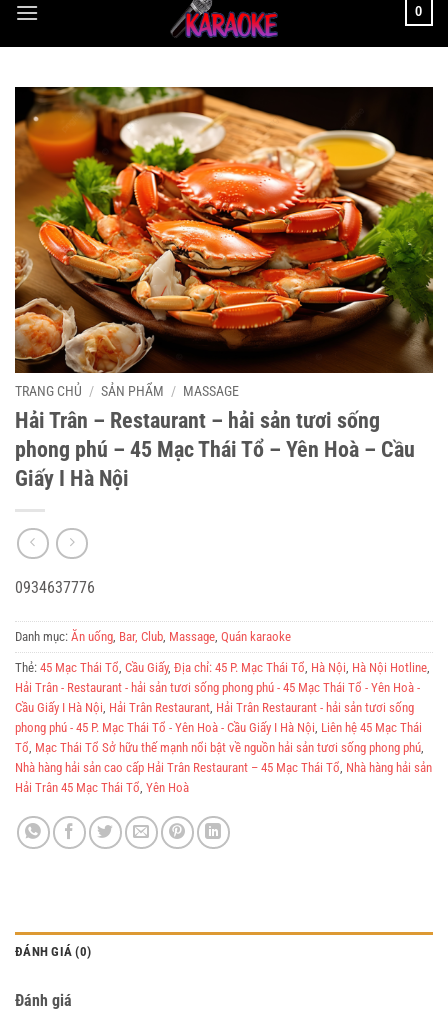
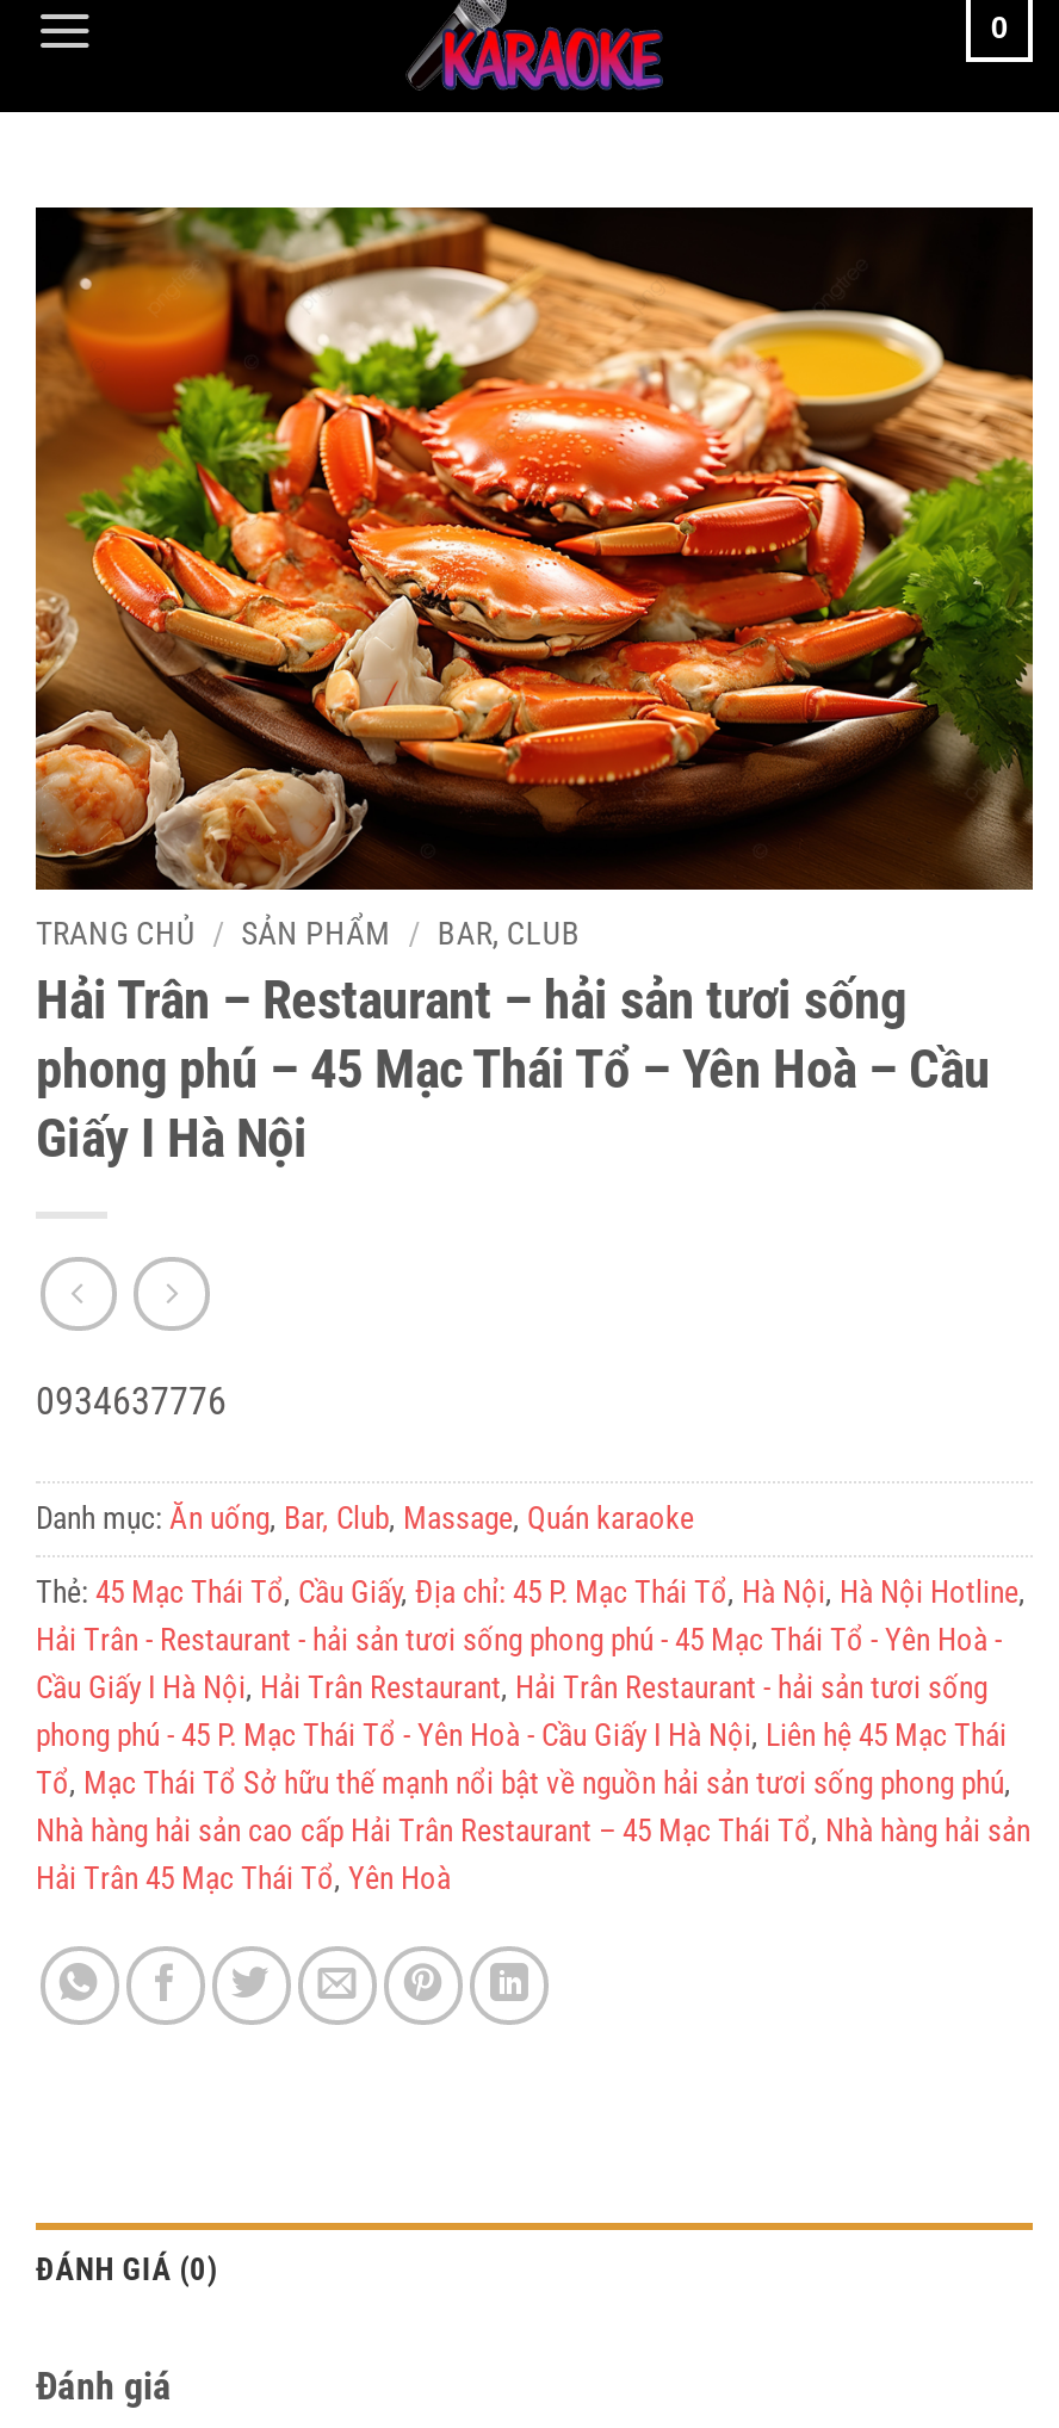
- TRANG CHỦ / SẢN PHẨM / MASSAGE
+ TRANG CHỦ / SẢN PHẨM / BAR, CLUB
